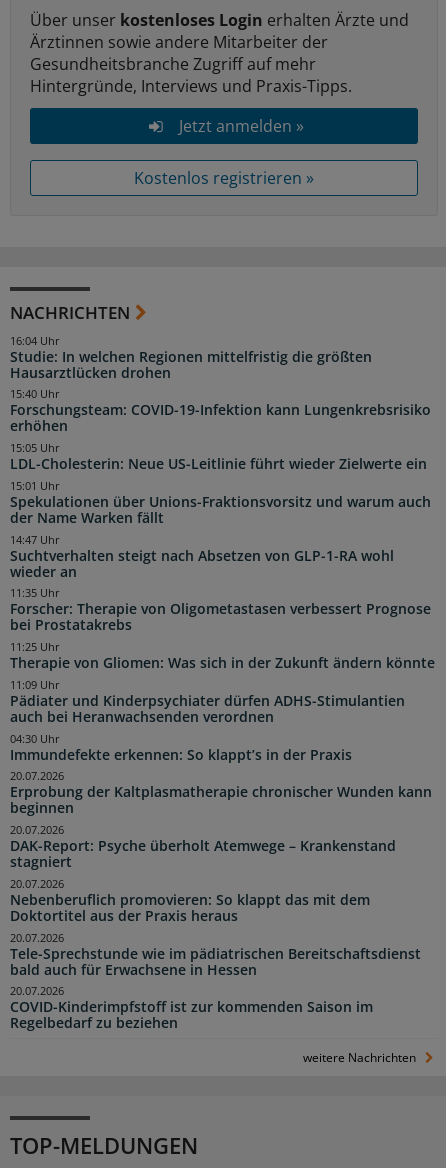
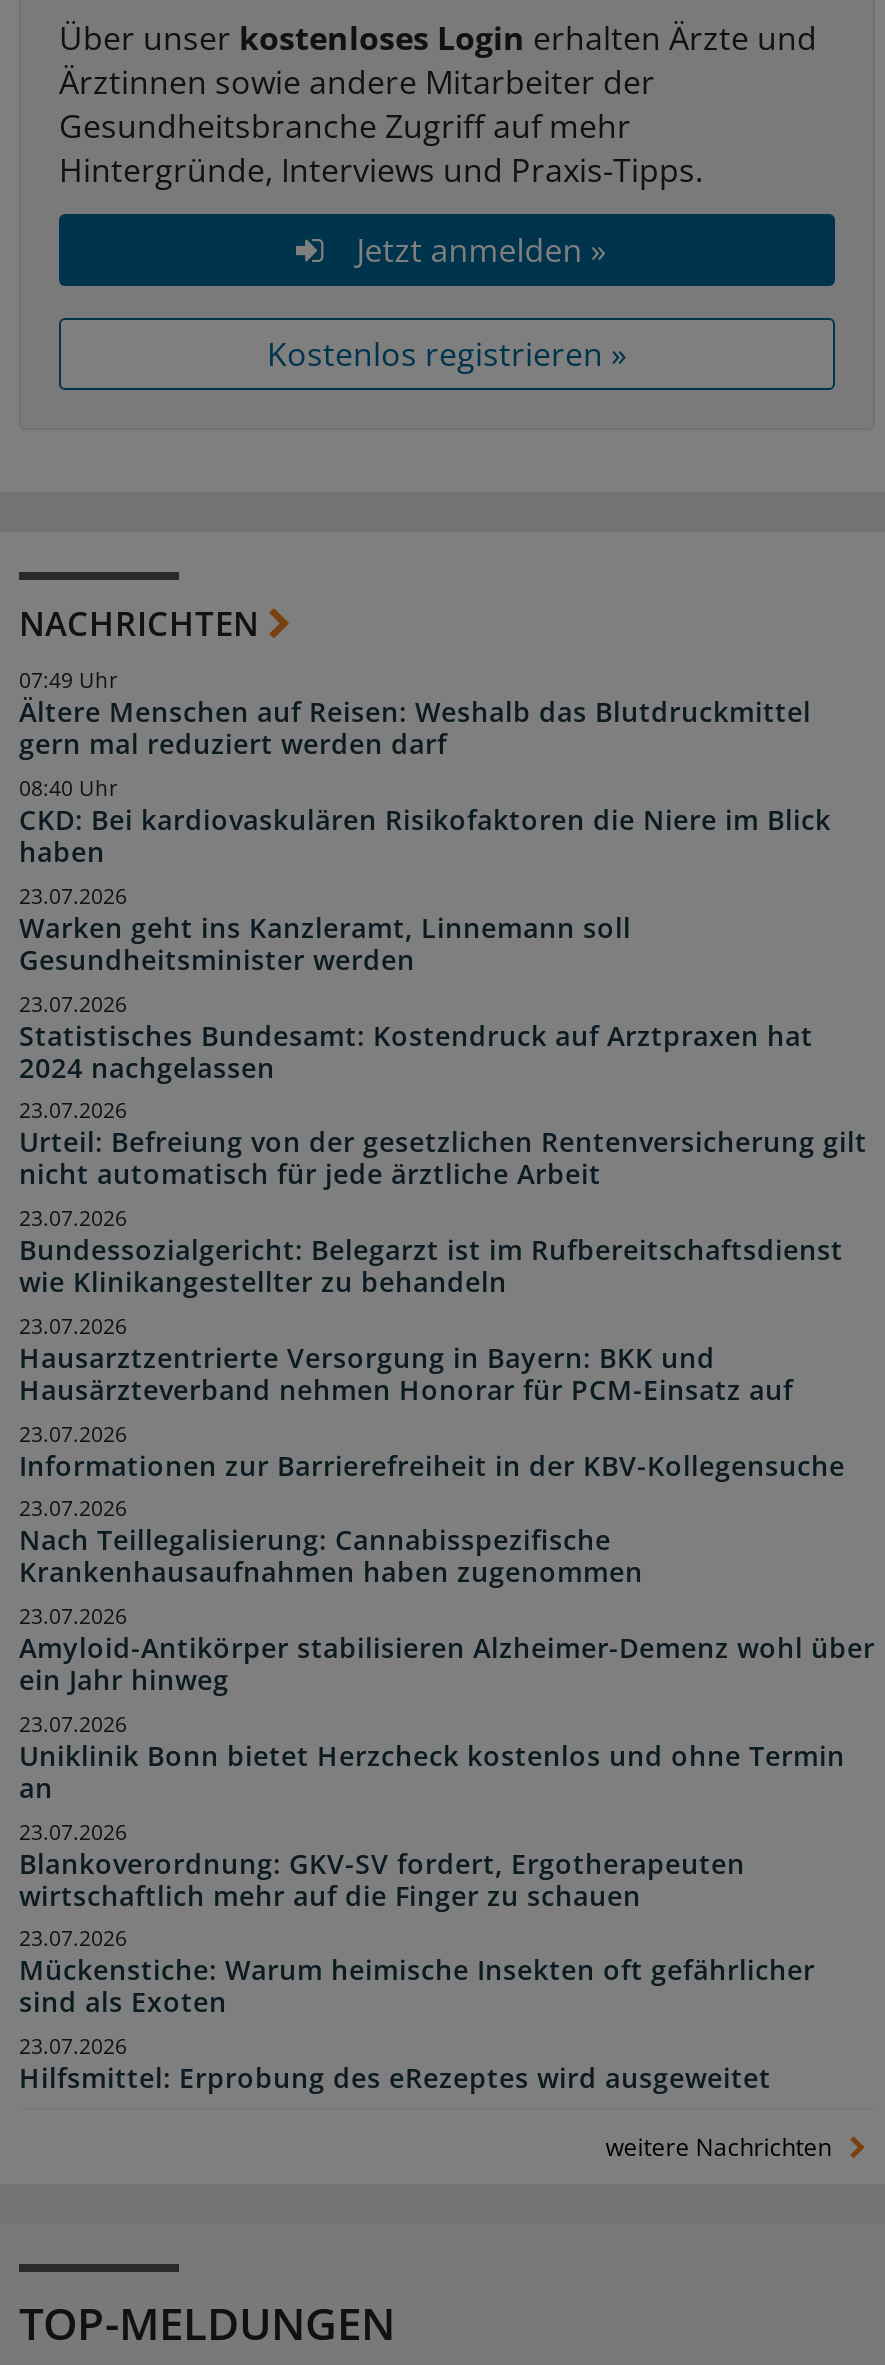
- 16:04 Uhr
+ 07:49 Uhr

- Studie: In welchen Regionen mittelfristig die größten
- Hausarztlücken drohen
+ Ältere Menschen auf Reisen: Weshalb das Blutdruckmittel
+ gern mal reduziert werden darf

- 15:40 Uhr
+ 08:40 Uhr

- Forschungsteam: COVID-19-Infektion kann Lungenkrebsrisiko
- erhöhen
+ CKD: Bei kardiovaskulären Risikofaktoren die Niere im Blick
+ haben

- 15:05 Uhr
+ 23.07.2026

- LDL-Cholesterin: Neue US-Leitlinie führt wieder Zielwerte ein
+ Warken geht ins Kanzleramt, Linnemann soll
+ Gesundheitsminister werden

- 15:01 Uhr
+ 23.07.2026

- Spekulationen über Unions-Fraktionsvorsitz und warum auch
- der Name Warken fällt
+ Statistisches Bundesamt: Kostendruck auf Arztpraxen hat
+ 2024 nachgelassen

- 14:47 Uhr
+ 23.07.2026

- Suchtverhalten steigt nach Absetzen von GLP-1-RA wohl
- wieder an
+ Urteil: Befreiung von der gesetzlichen Rentenversicherung gilt
+ nicht automatisch für jede ärztliche Arbeit

- 11:35 Uhr
+ 23.07.2026

- Forscher: Therapie von Oligometastasen verbessert Prognose
- bei Prostatakrebs
+ Bundessozialgericht: Belegarzt ist im Rufbereitschaftsdienst
+ wie Klinikangestellter zu behandeln

- 11:25 Uhr
+ 23.07.2026

- Therapie von Gliomen: Was sich in der Zukunft ändern könnte
+ Hausarztzentrierte Versorgung in Bayern: BKK und
+ Hausärzteverband nehmen Honorar für PCM-Einsatz auf

- 11:09 Uhr
+ 23.07.2026

- Pädiater und Kinderpsychiater dürfen ADHS-Stimulantien
- auch bei Heranwachsenden verordnen
+ Informationen zur Barrierefreiheit in der KBV-Kollegensuche

- 04:30 Uhr
+ 23.07.2026

- Immundefekte erkennen: So klappt’s in der Praxis
+ Nach Teillegalisierung: Cannabisspezifische
+ Krankenhausaufnahmen haben zugenommen

- 20.07.2026
+ 23.07.2026

- Erprobung der Kaltplasmatherapie chronischer Wunden kann
- beginnen
+ Amyloid-Antikörper stabilisieren Alzheimer-Demenz wohl über
+ ein Jahr hinweg

- 20.07.2026
+ 23.07.2026

- DAK-Report: Psyche überholt Atemwege – Krankenstand
- stagniert
+ Uniklinik Bonn bietet Herzcheck kostenlos und ohne Termin
+ an

- 20.07.2026
+ 23.07.2026

- Nebenberuflich promovieren: So klappt das mit dem
- Doktortitel aus der Praxis heraus
+ Blankoverordnung: GKV-SV fordert, Ergotherapeuten
+ wirtschaftlich mehr auf die Finger zu schauen

- 20.07.2026
+ 23.07.2026

- Tele-Sprechstunde wie im pädiatrischen Bereitschaftsdienst
- bald auch für Erwachsene in Hessen
+ Mückenstiche: Warum heimische Insekten oft gefährlicher
+ sind als Exoten

- 20.07.2026
+ 23.07.2026

- COVID-Kinderimpfstoff ist zur kommenden Saison im
- Regelbedarf zu beziehen
+ Hilfsmittel: Erprobung des eRezeptes wird ausgeweitet
